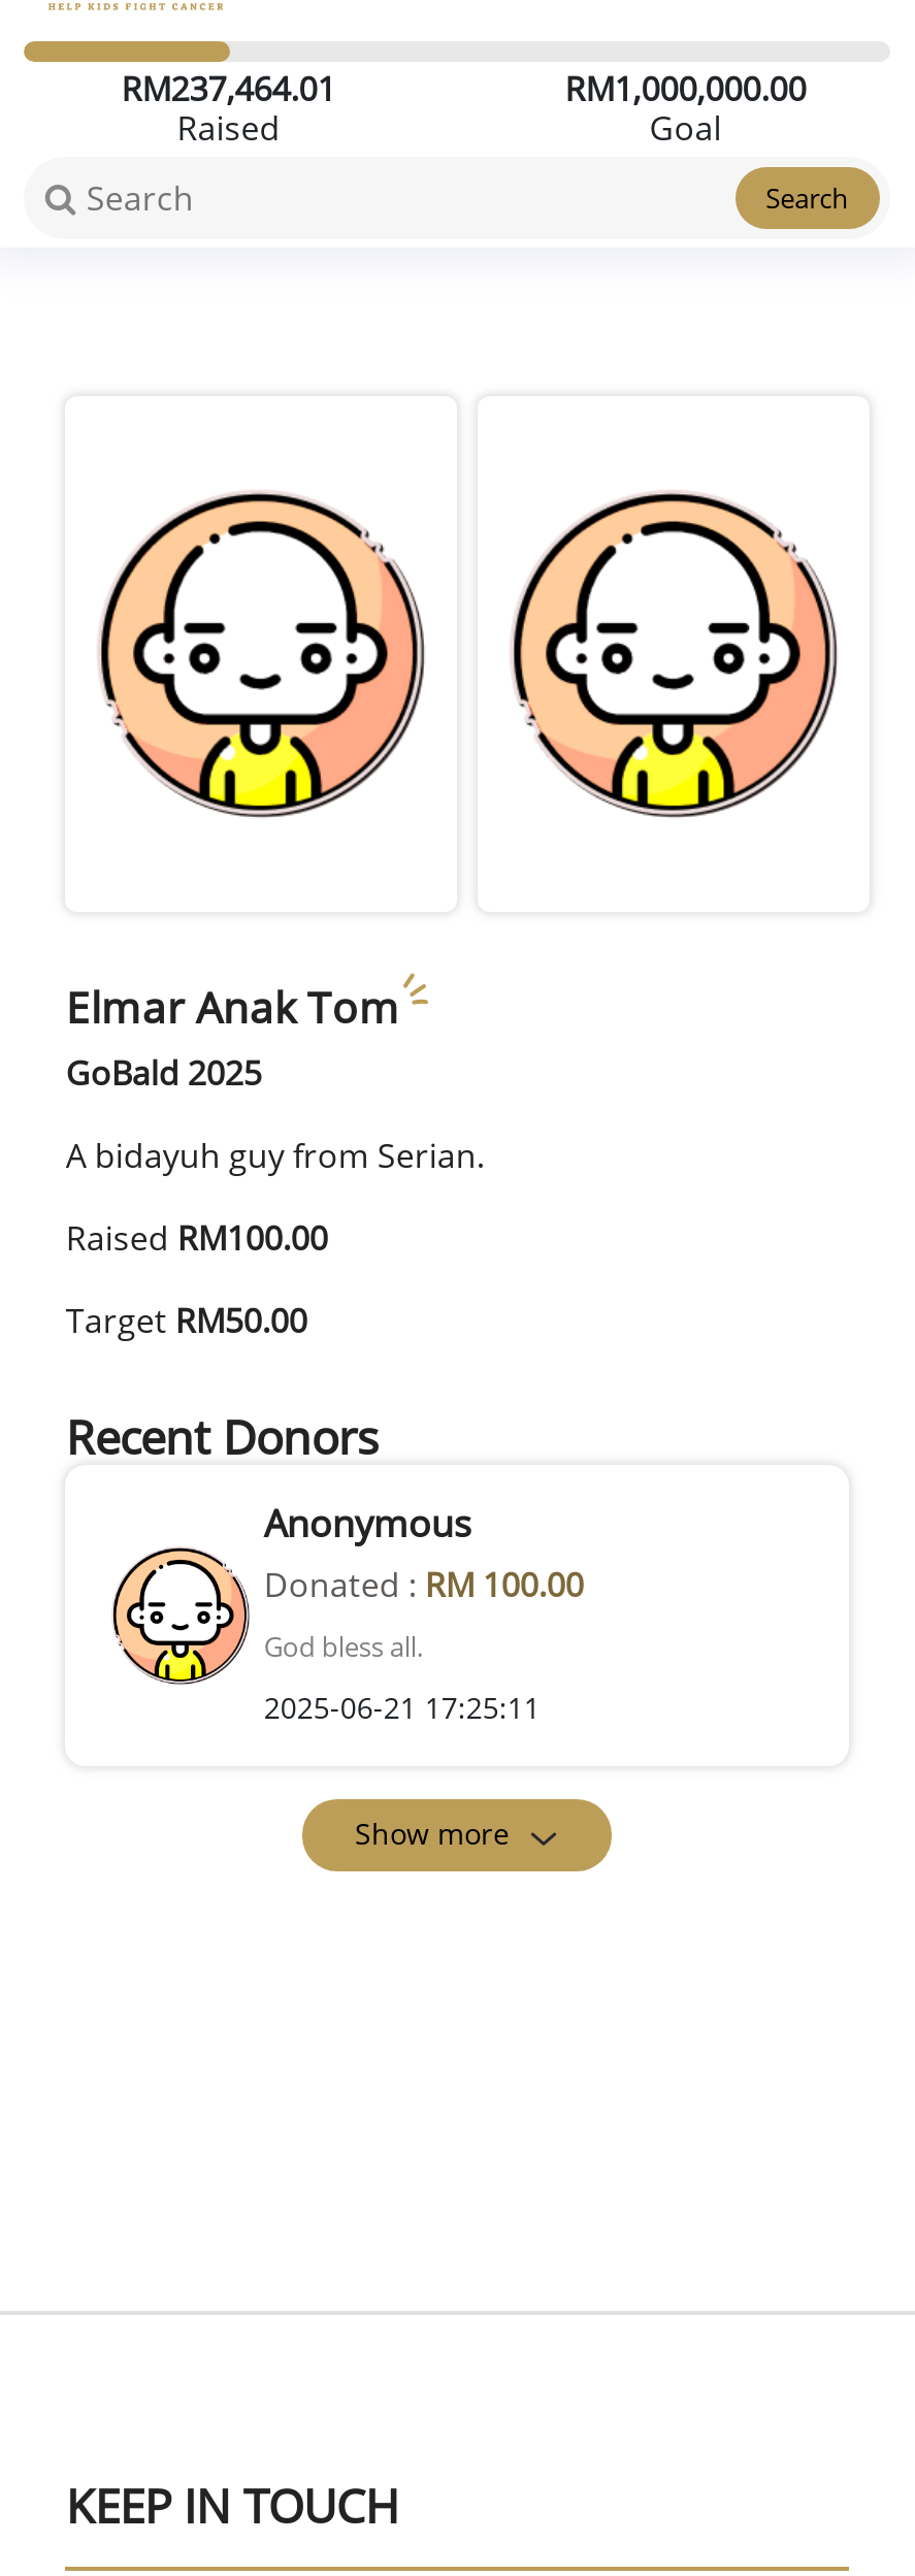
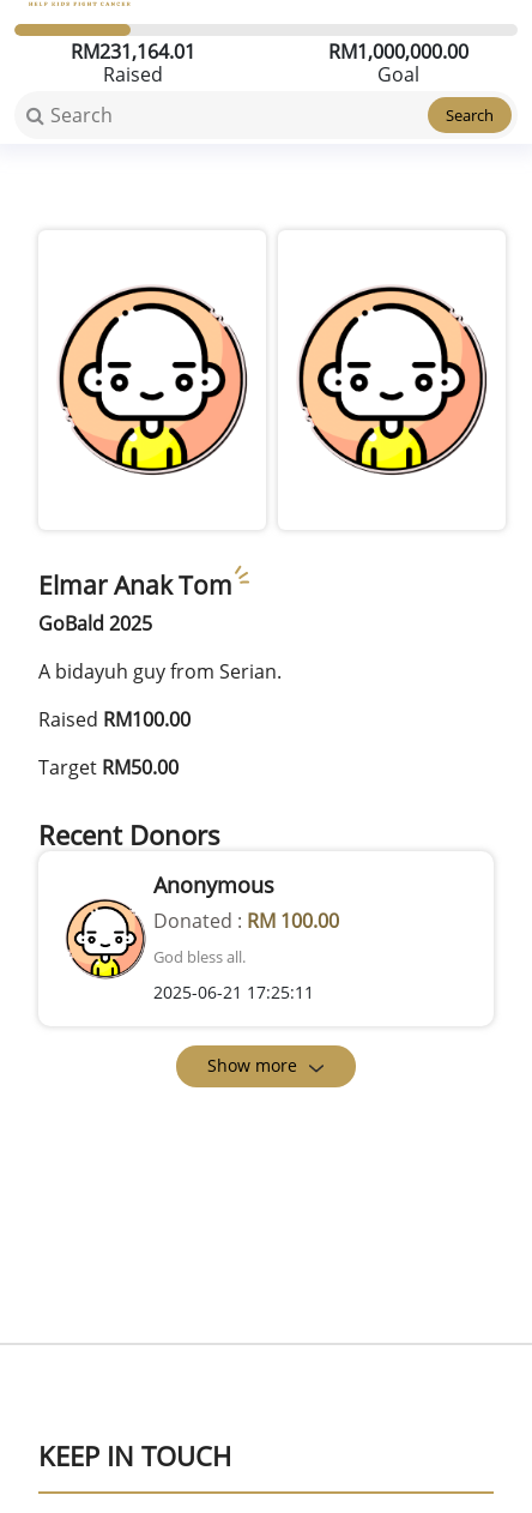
- RM237,464.01
+ RM231,164.01
